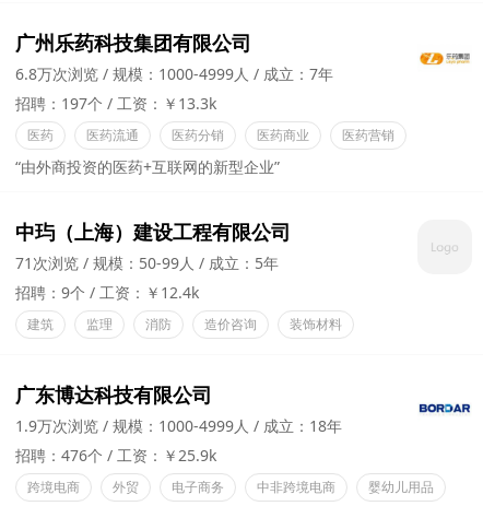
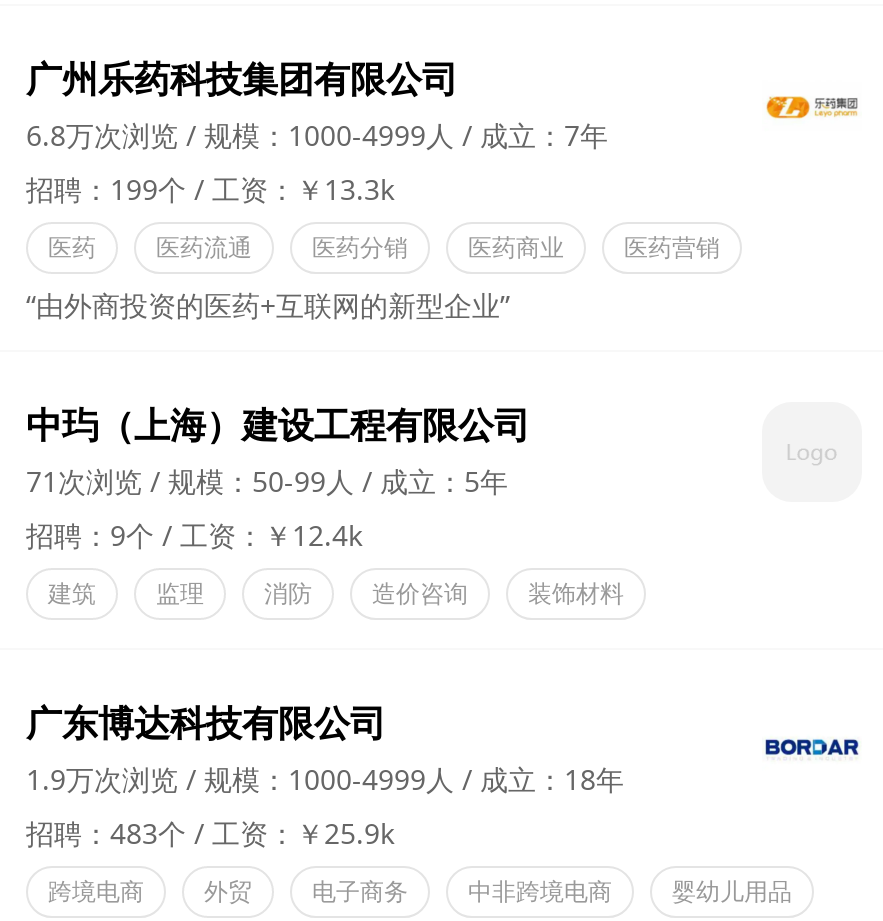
- 招聘：197个 工资：￥13.3k
+ 招聘：199个 工资：￥13.3k

- 招聘：476个 工资：￥25.9k
+ 招聘：483个 工资：￥25.9k
